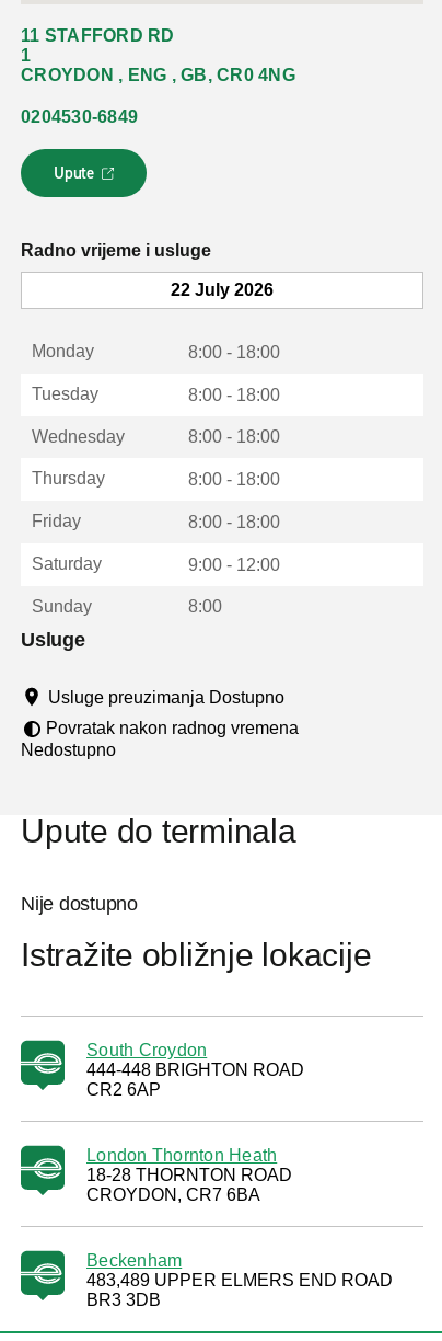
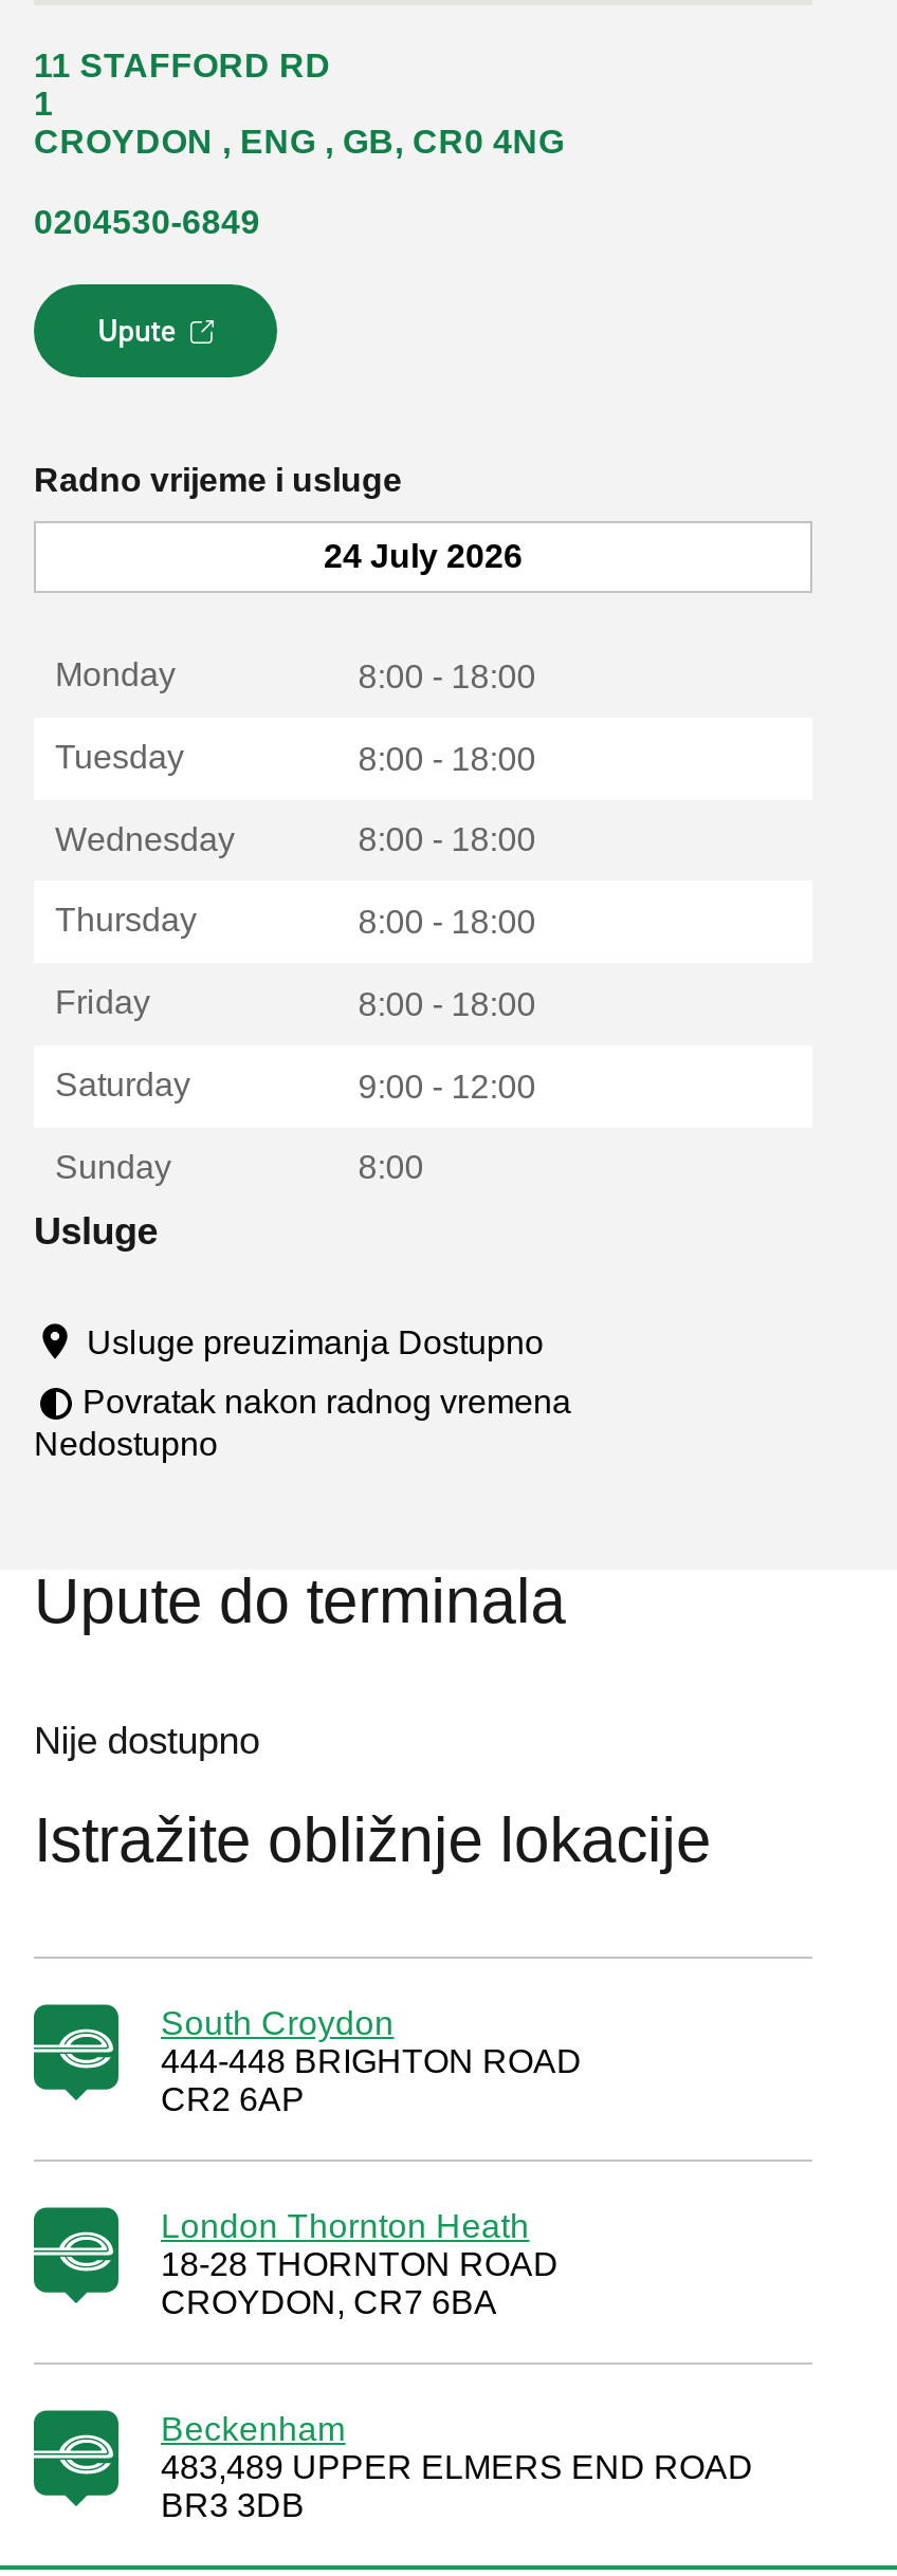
- 22 July 2026
+ 24 July 2026
